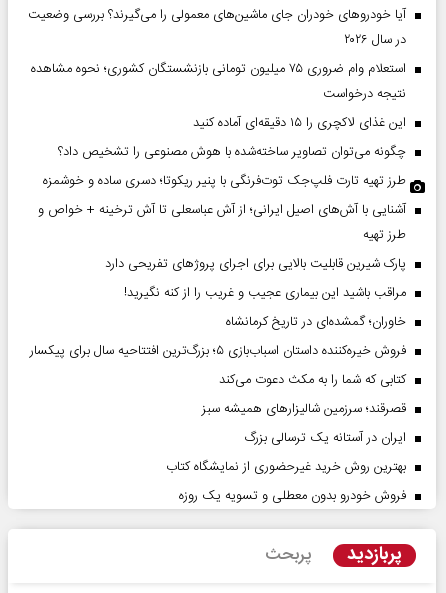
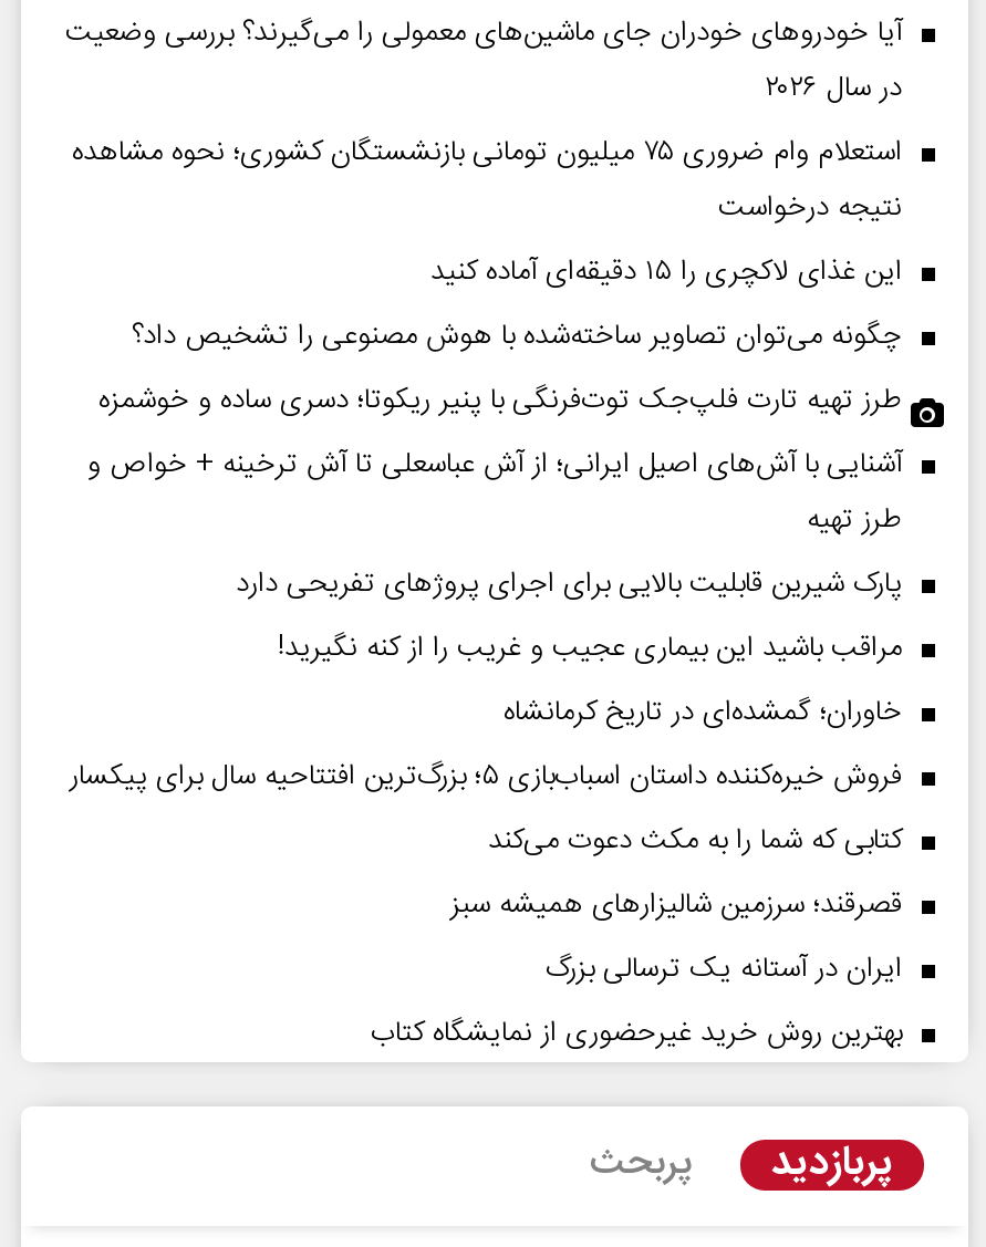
- فروش خودرو بدون معطلی و تسویه یک روزه
